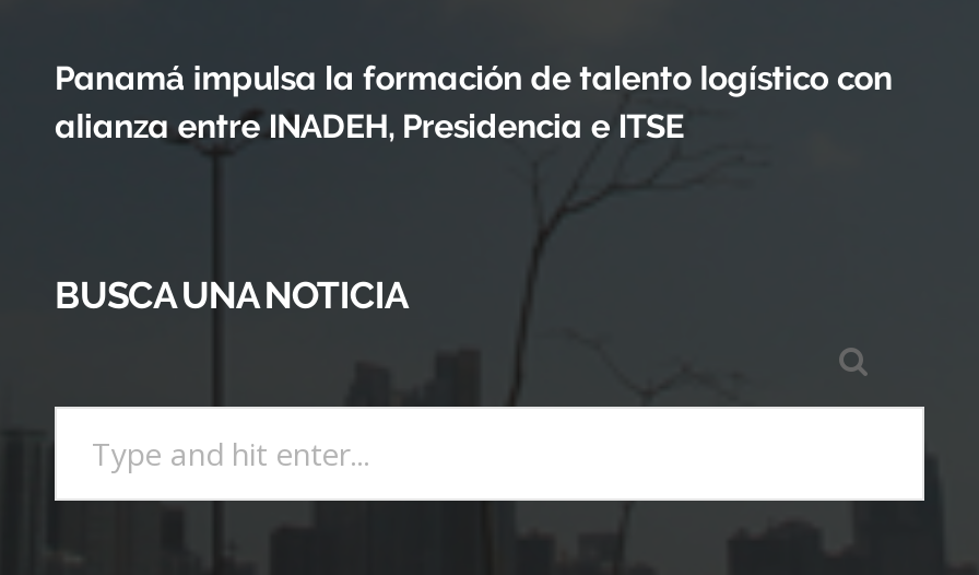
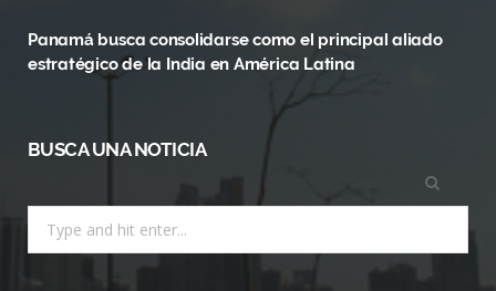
- Panamá impulsa la formación de talento logístico con
- alianza entre INADEH, Presidencia e ITSE
+ Panamá busca consolidarse como el principal aliado
+ estratégico de la India en América Latina
